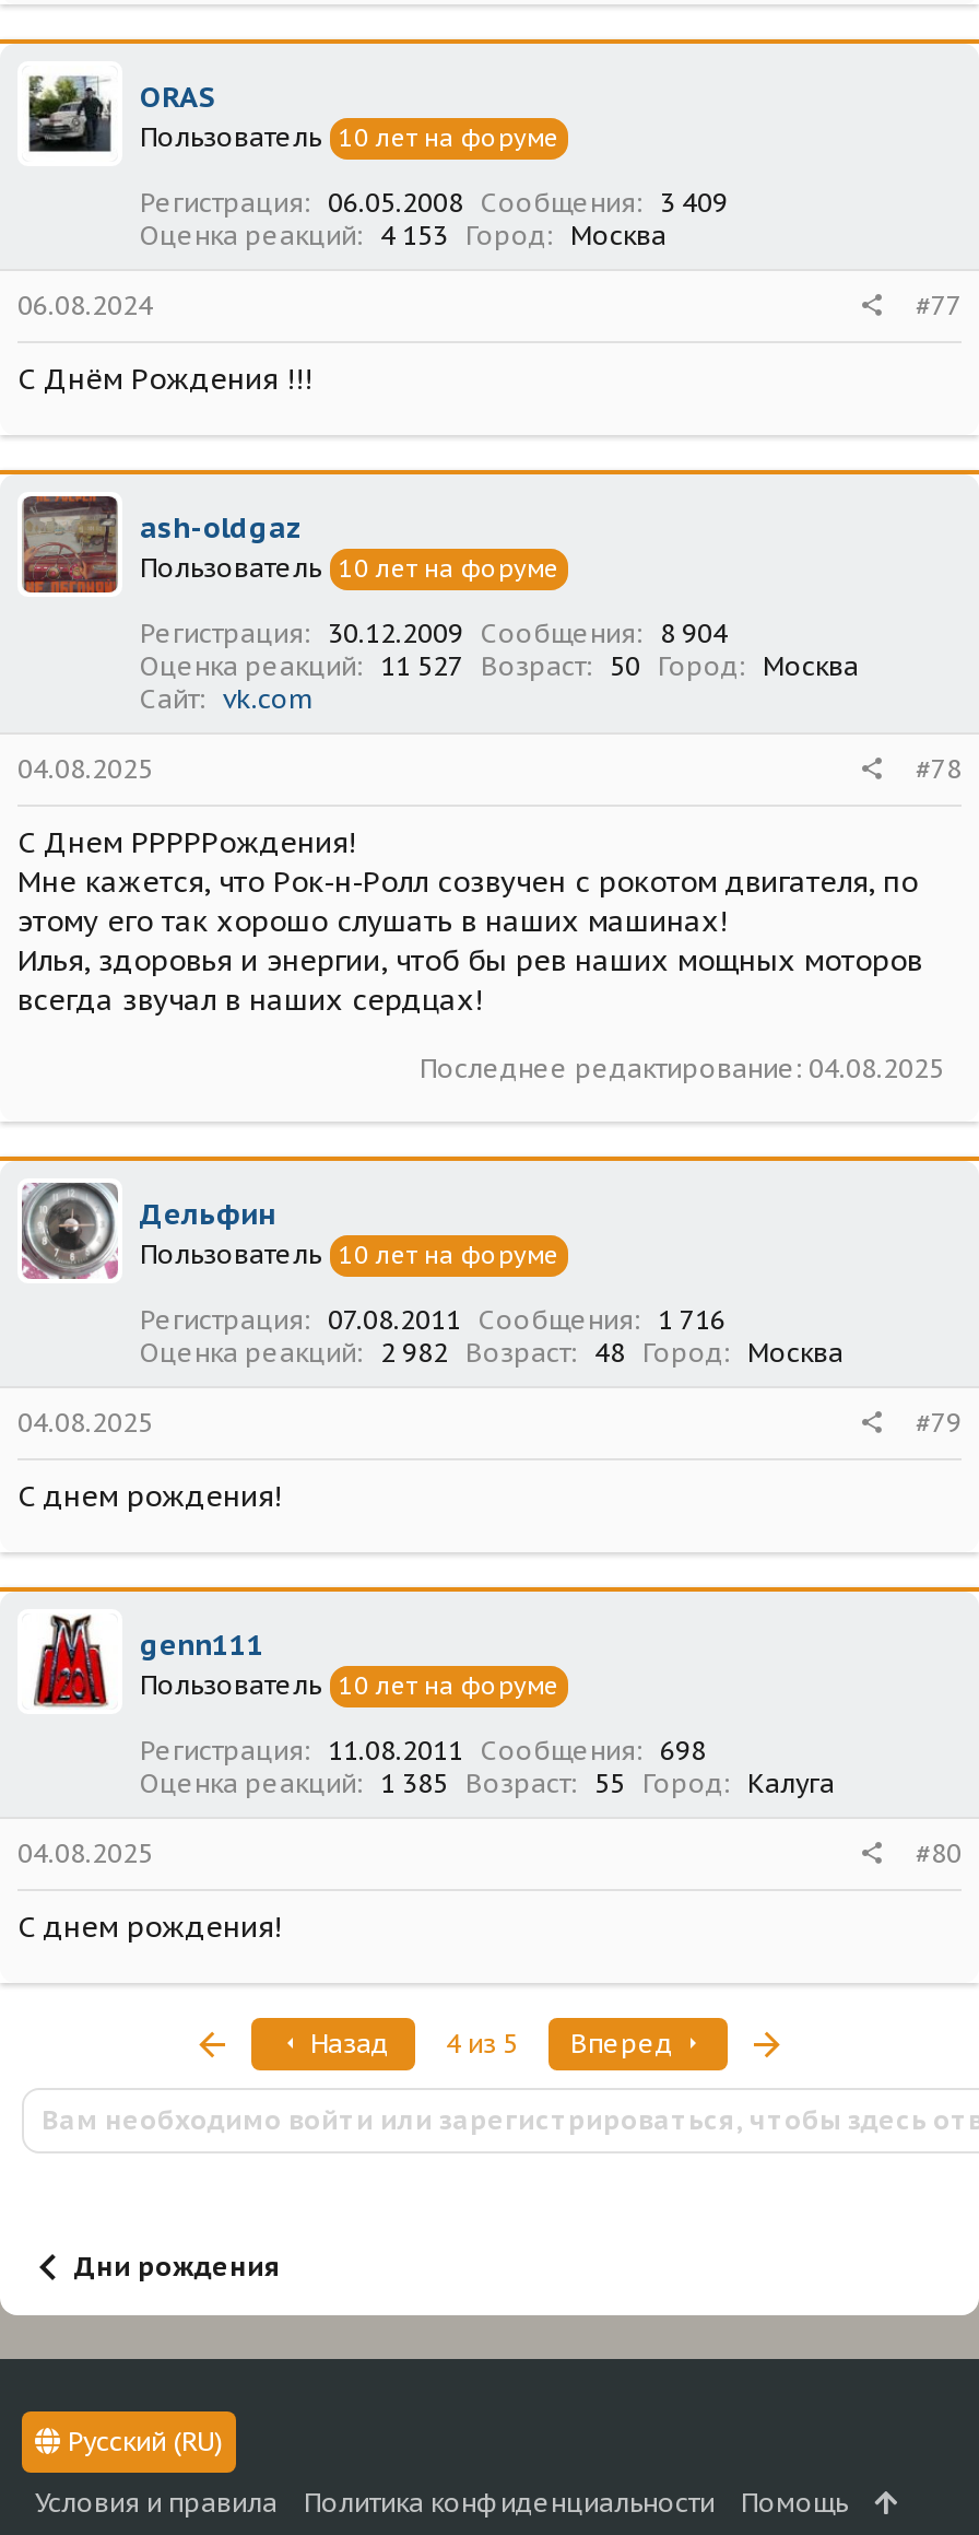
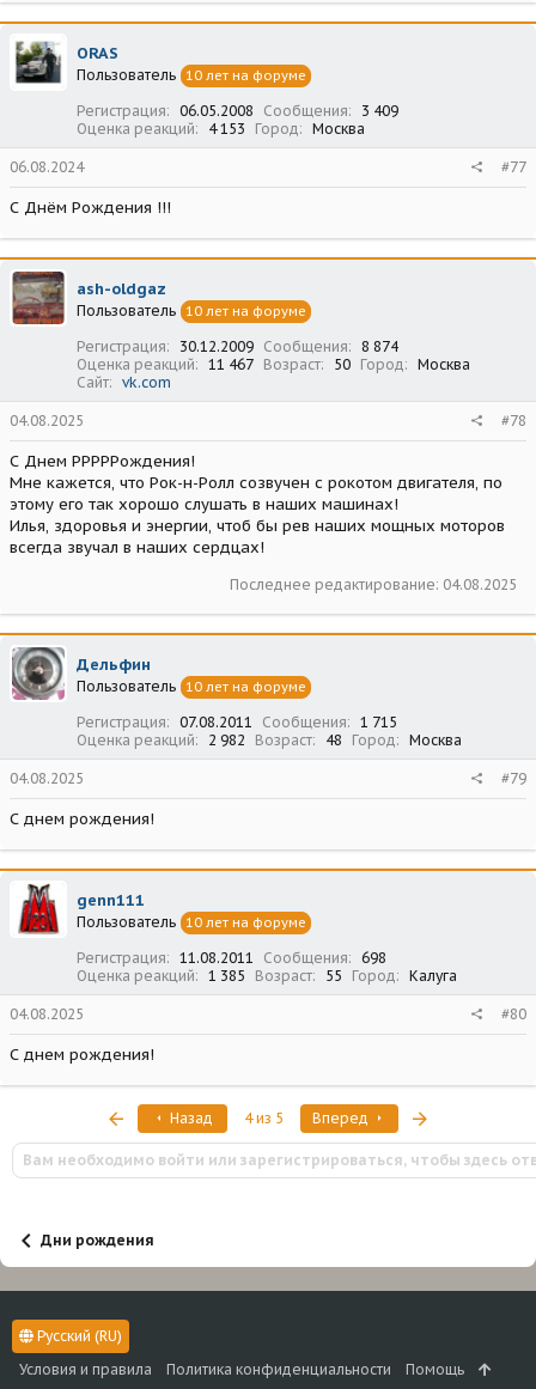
- 8 904
+ 8 874

- Оценка реакций 11 527 Возраст 50 Город Москва
+ Оценка реакций 11 467 Возраст 50 Город Москва

- Регистрация 07.08.2011 Сообщения 1 716
+ Регистрация 07.08.2011 Сообщения 1 715
